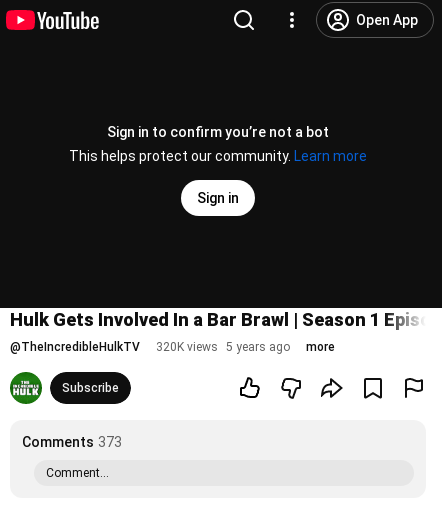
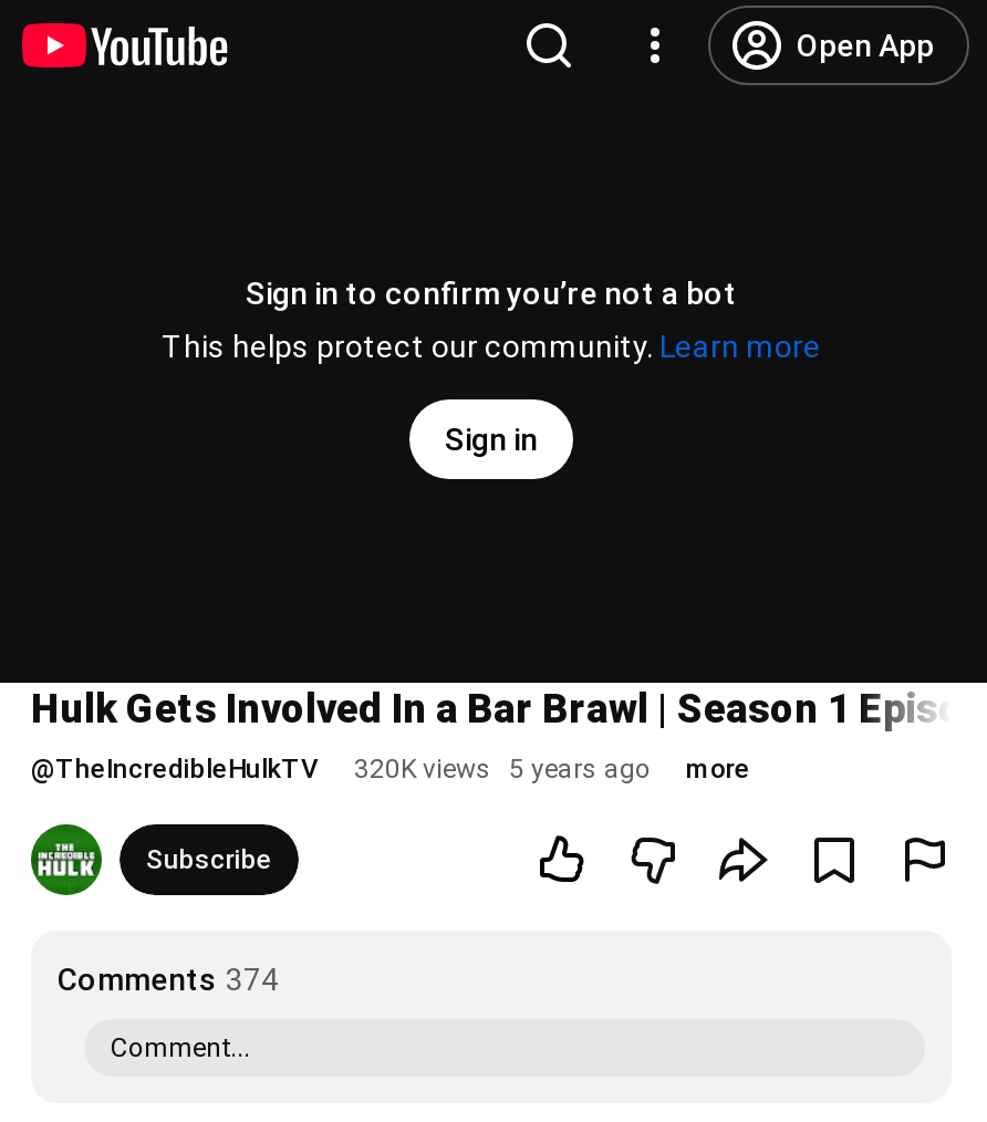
- Comments 373
+ Comments 374
